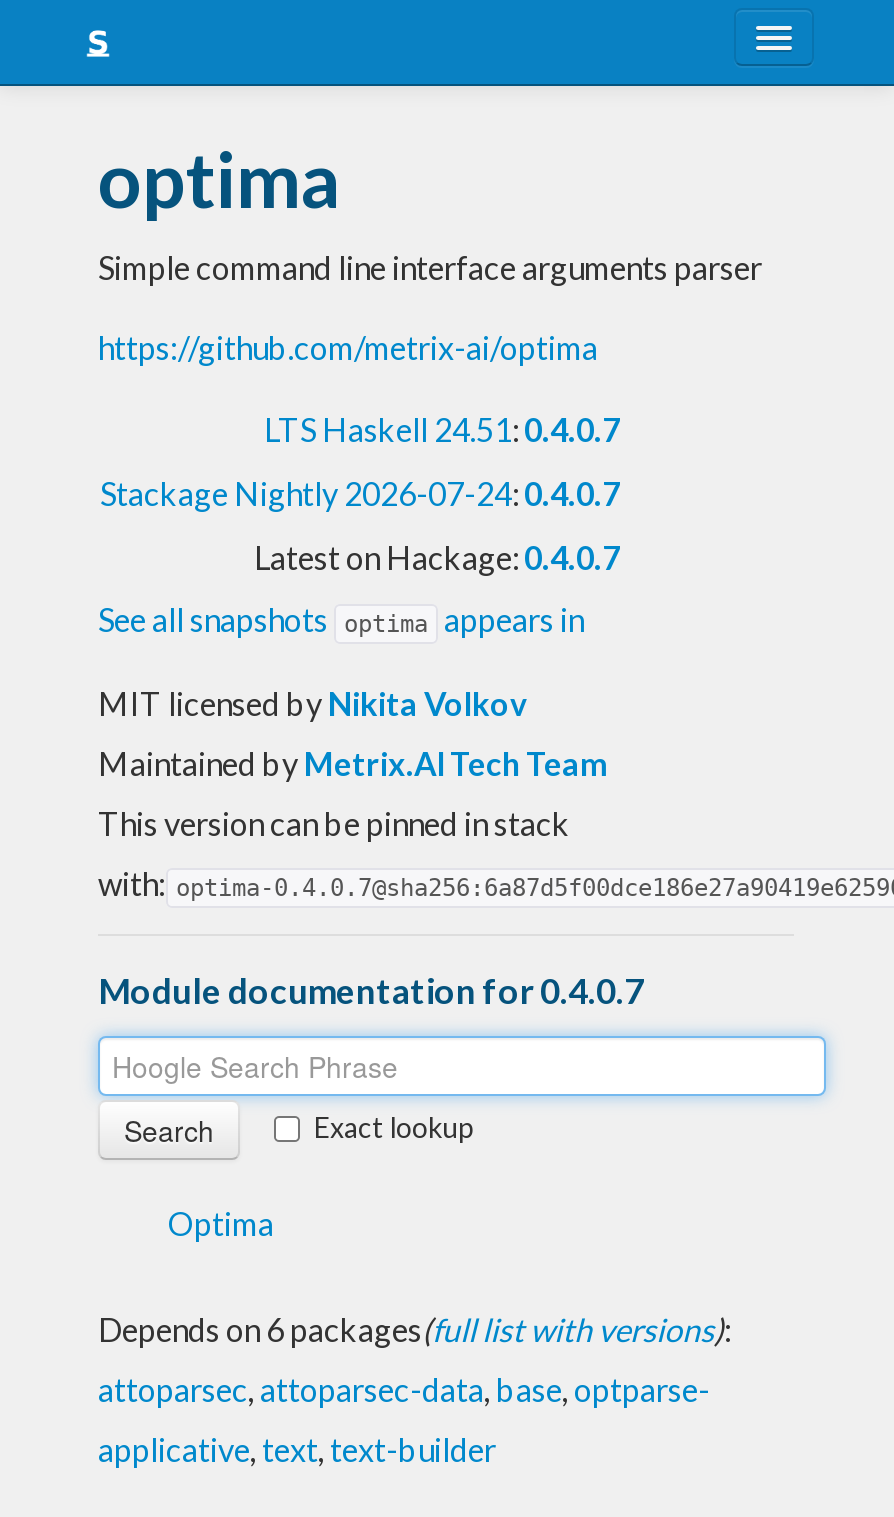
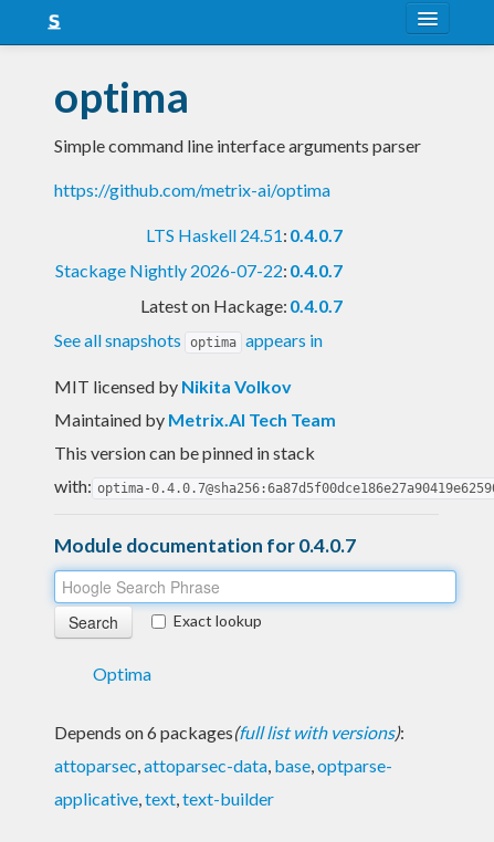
- Stackage Nightly 2026-07-24: 0.4.0.7
+ Stackage Nightly 2026-07-22: 0.4.0.7
